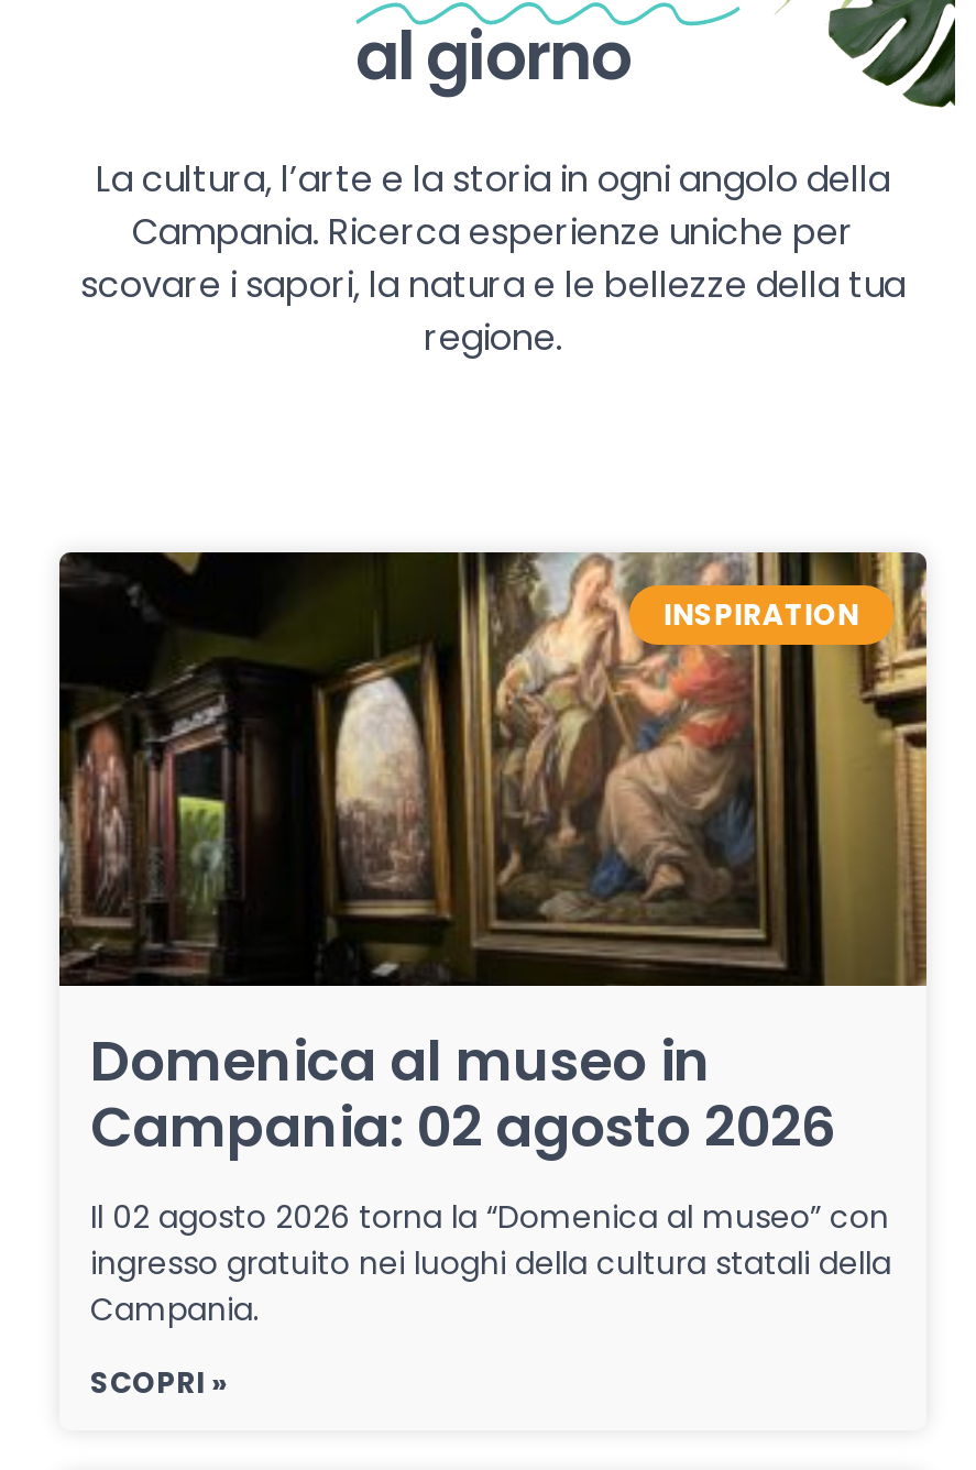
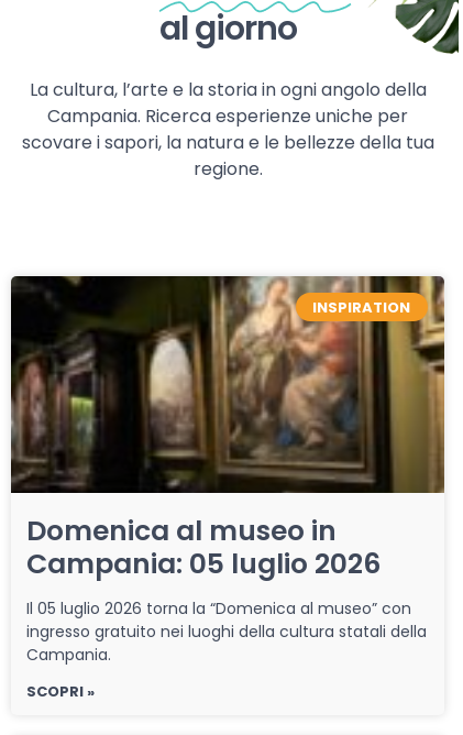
- Campania: 02 agosto 2026
+ Campania: 05 luglio 2026

- Il 02 agosto 2026 torna la “Domenica al museo” con
+ Il 05 luglio 2026 torna la “Domenica al museo” con
